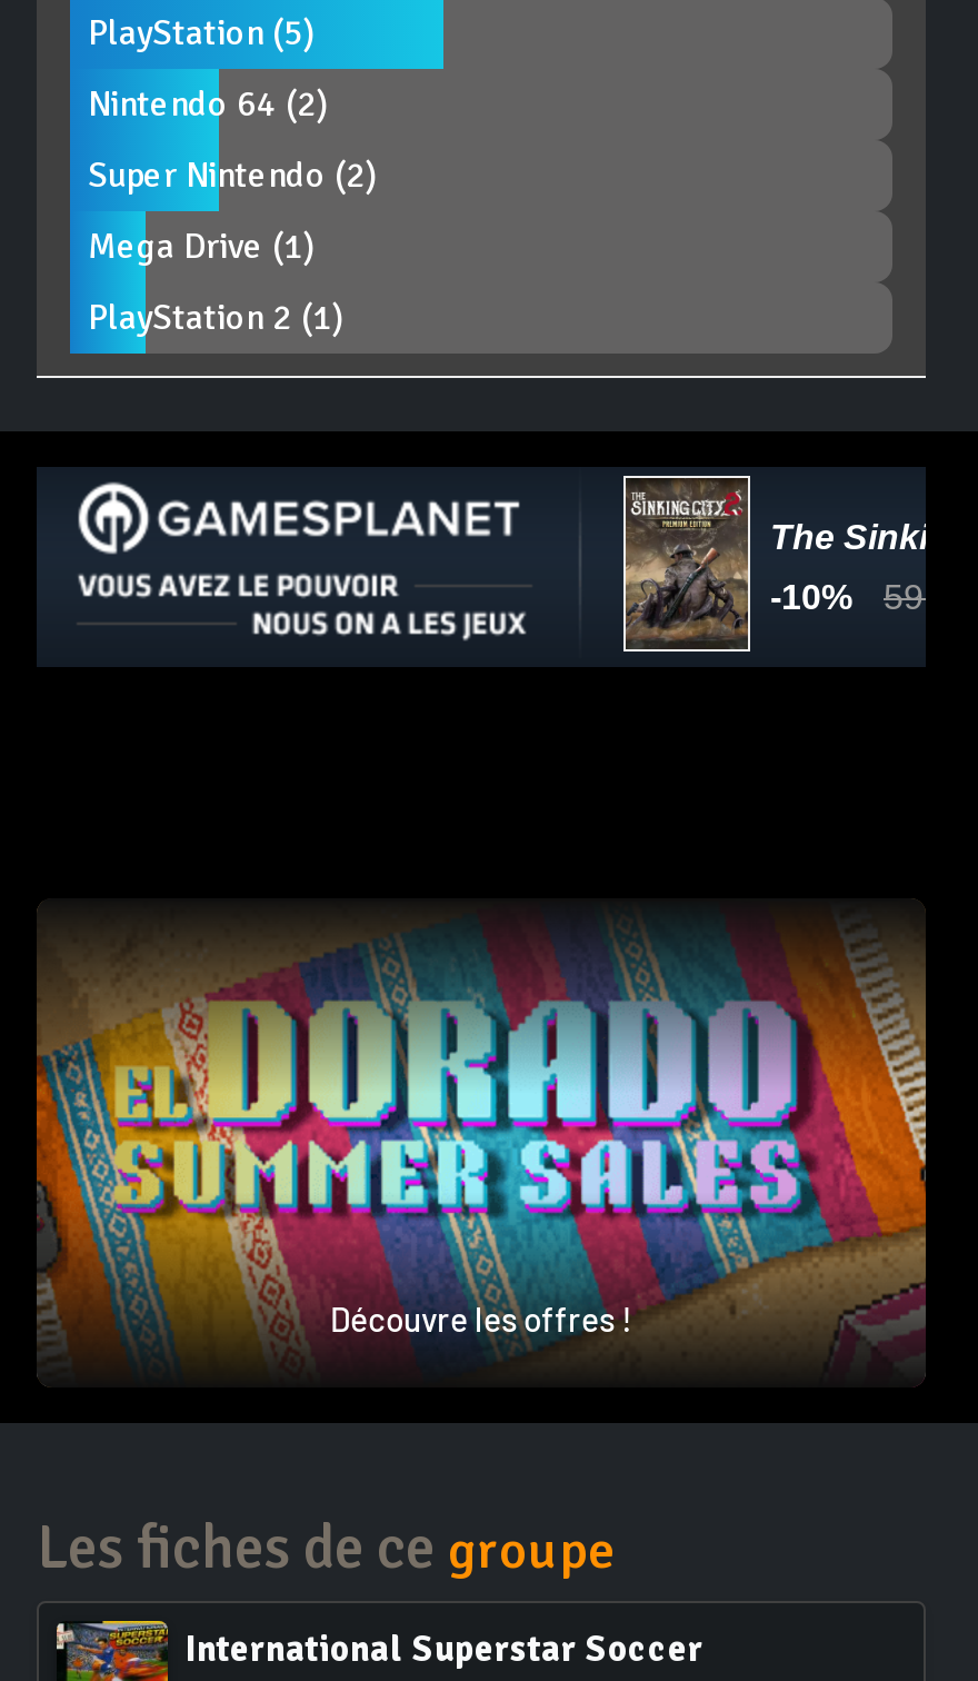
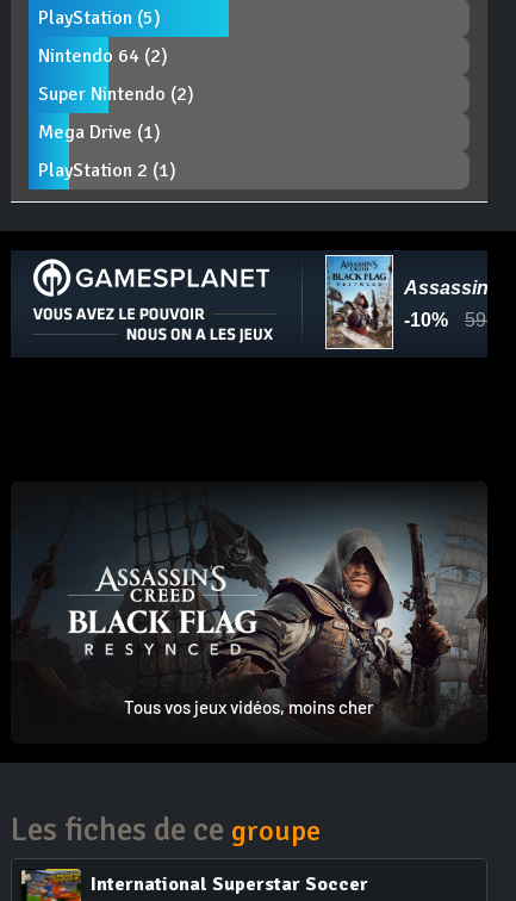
- [image]
+ [image]

- [image]
- Découvre les offres !
+ [image]
+ Tous vos jeux vidéos, moins cher
